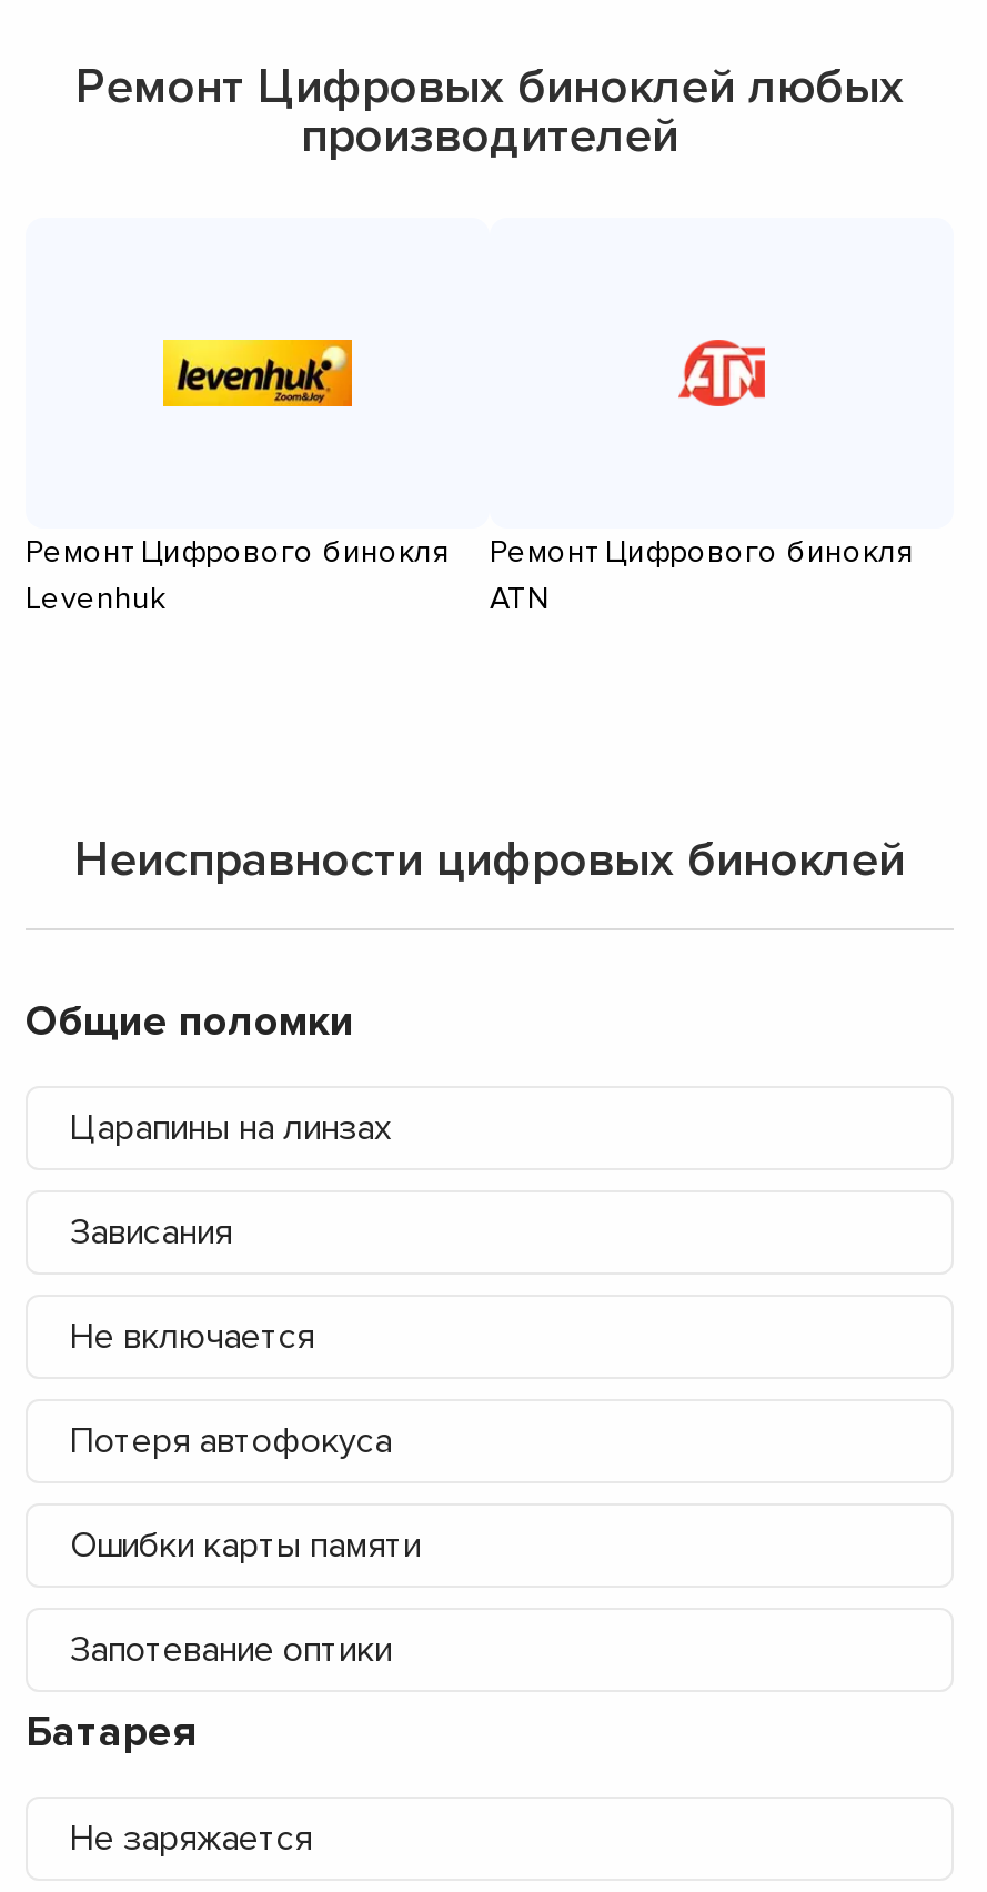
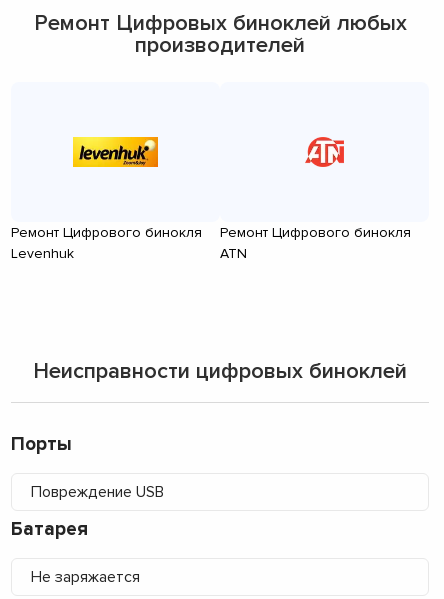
- Общие поломки
- Царапины на линзах
- Зависания
- Не включается
- Потеря автофокуса
- Ошибки карты памяти
- Запотевание оптики
+ Порты
+ Повреждение USB
